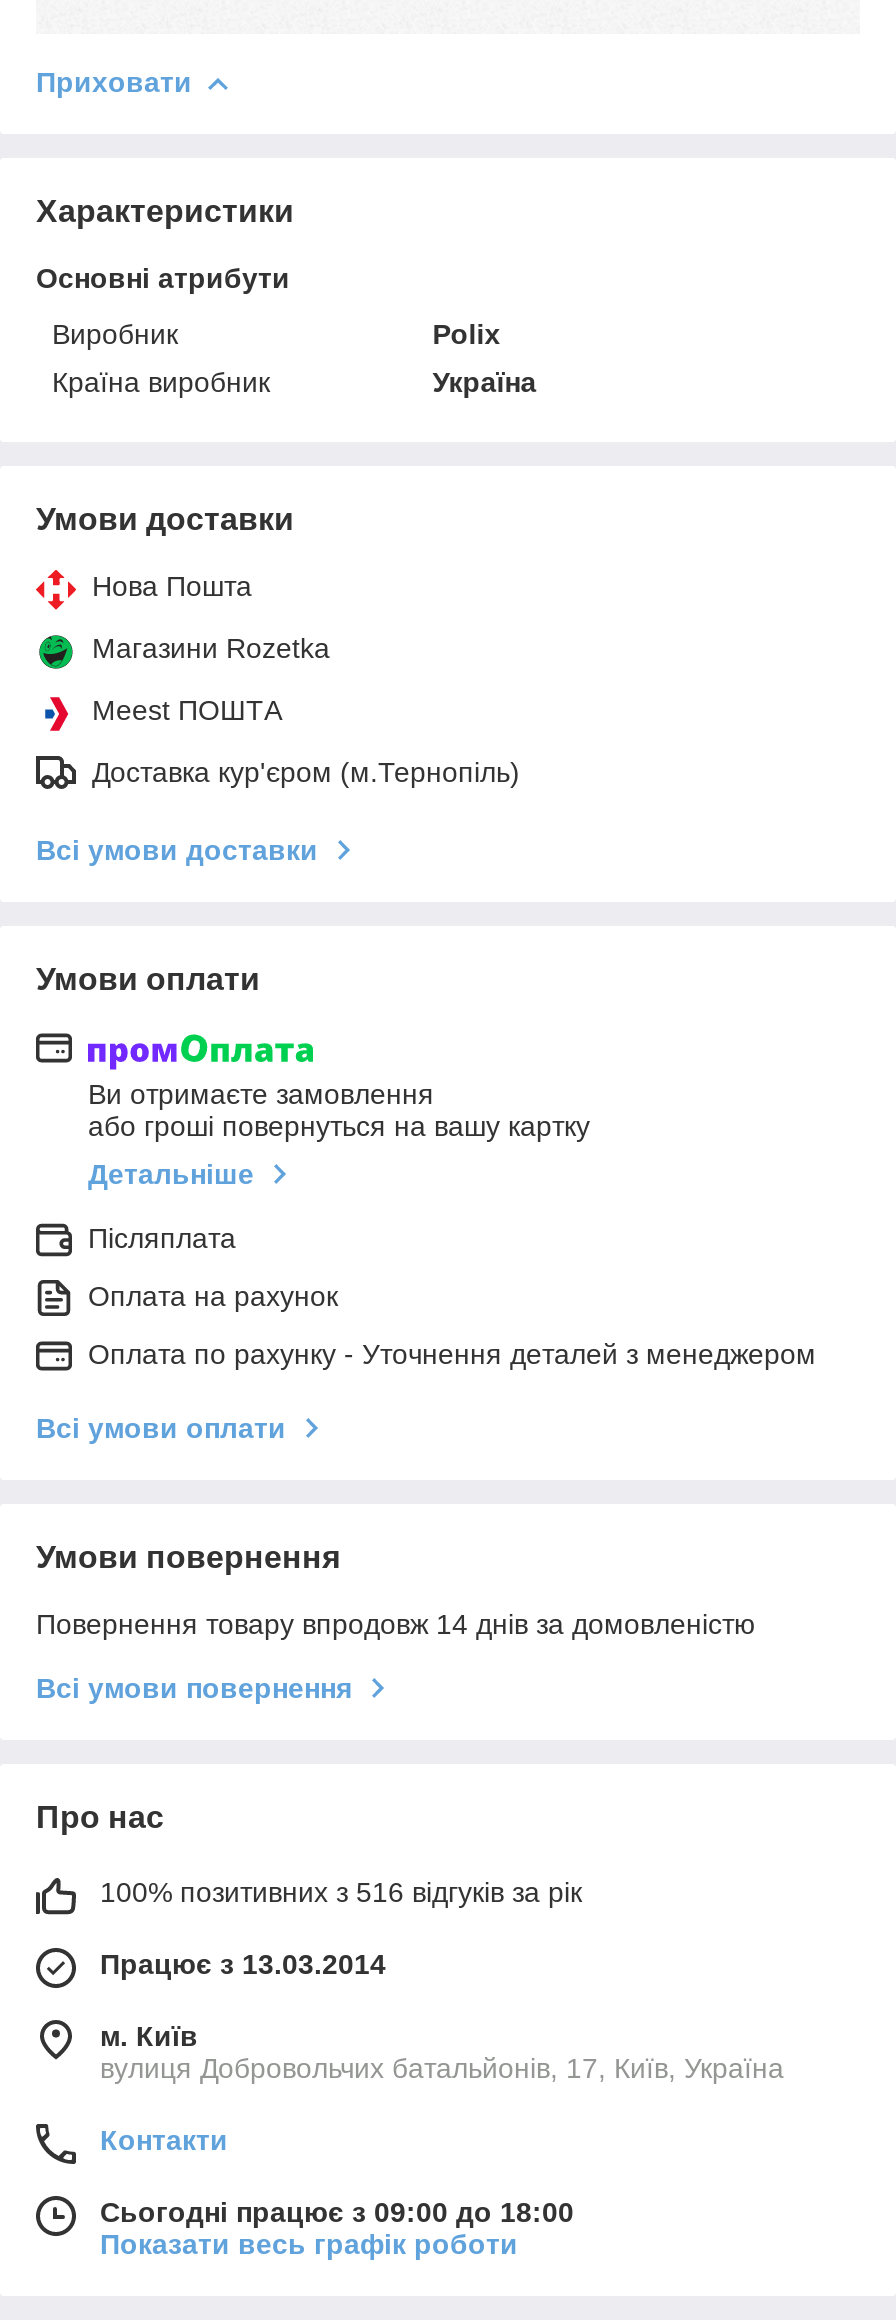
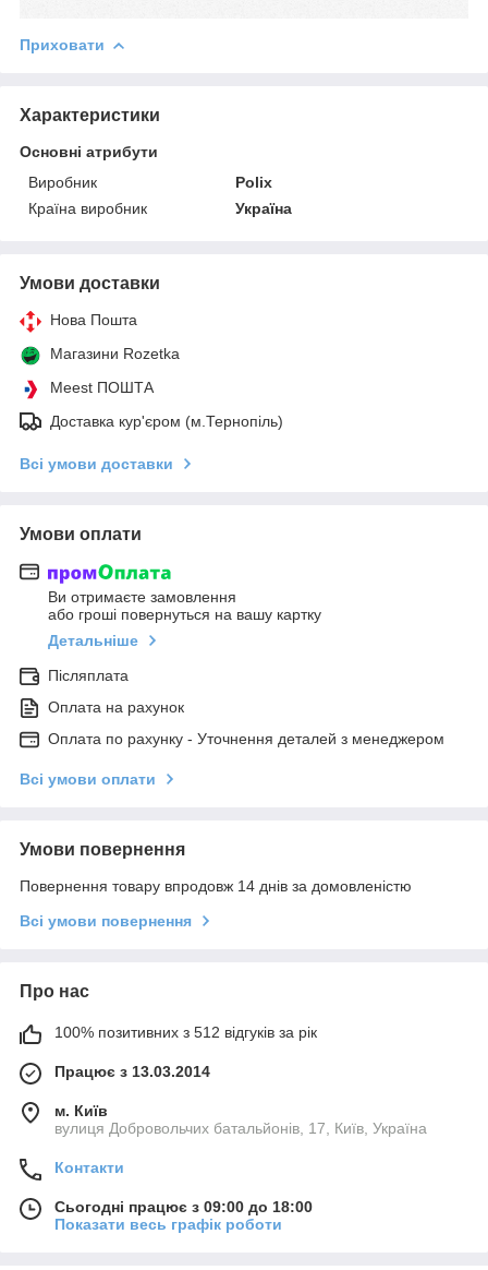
- 100% позитивних з 516 відгуків за рік
+ 100% позитивних з 512 відгуків за рік
